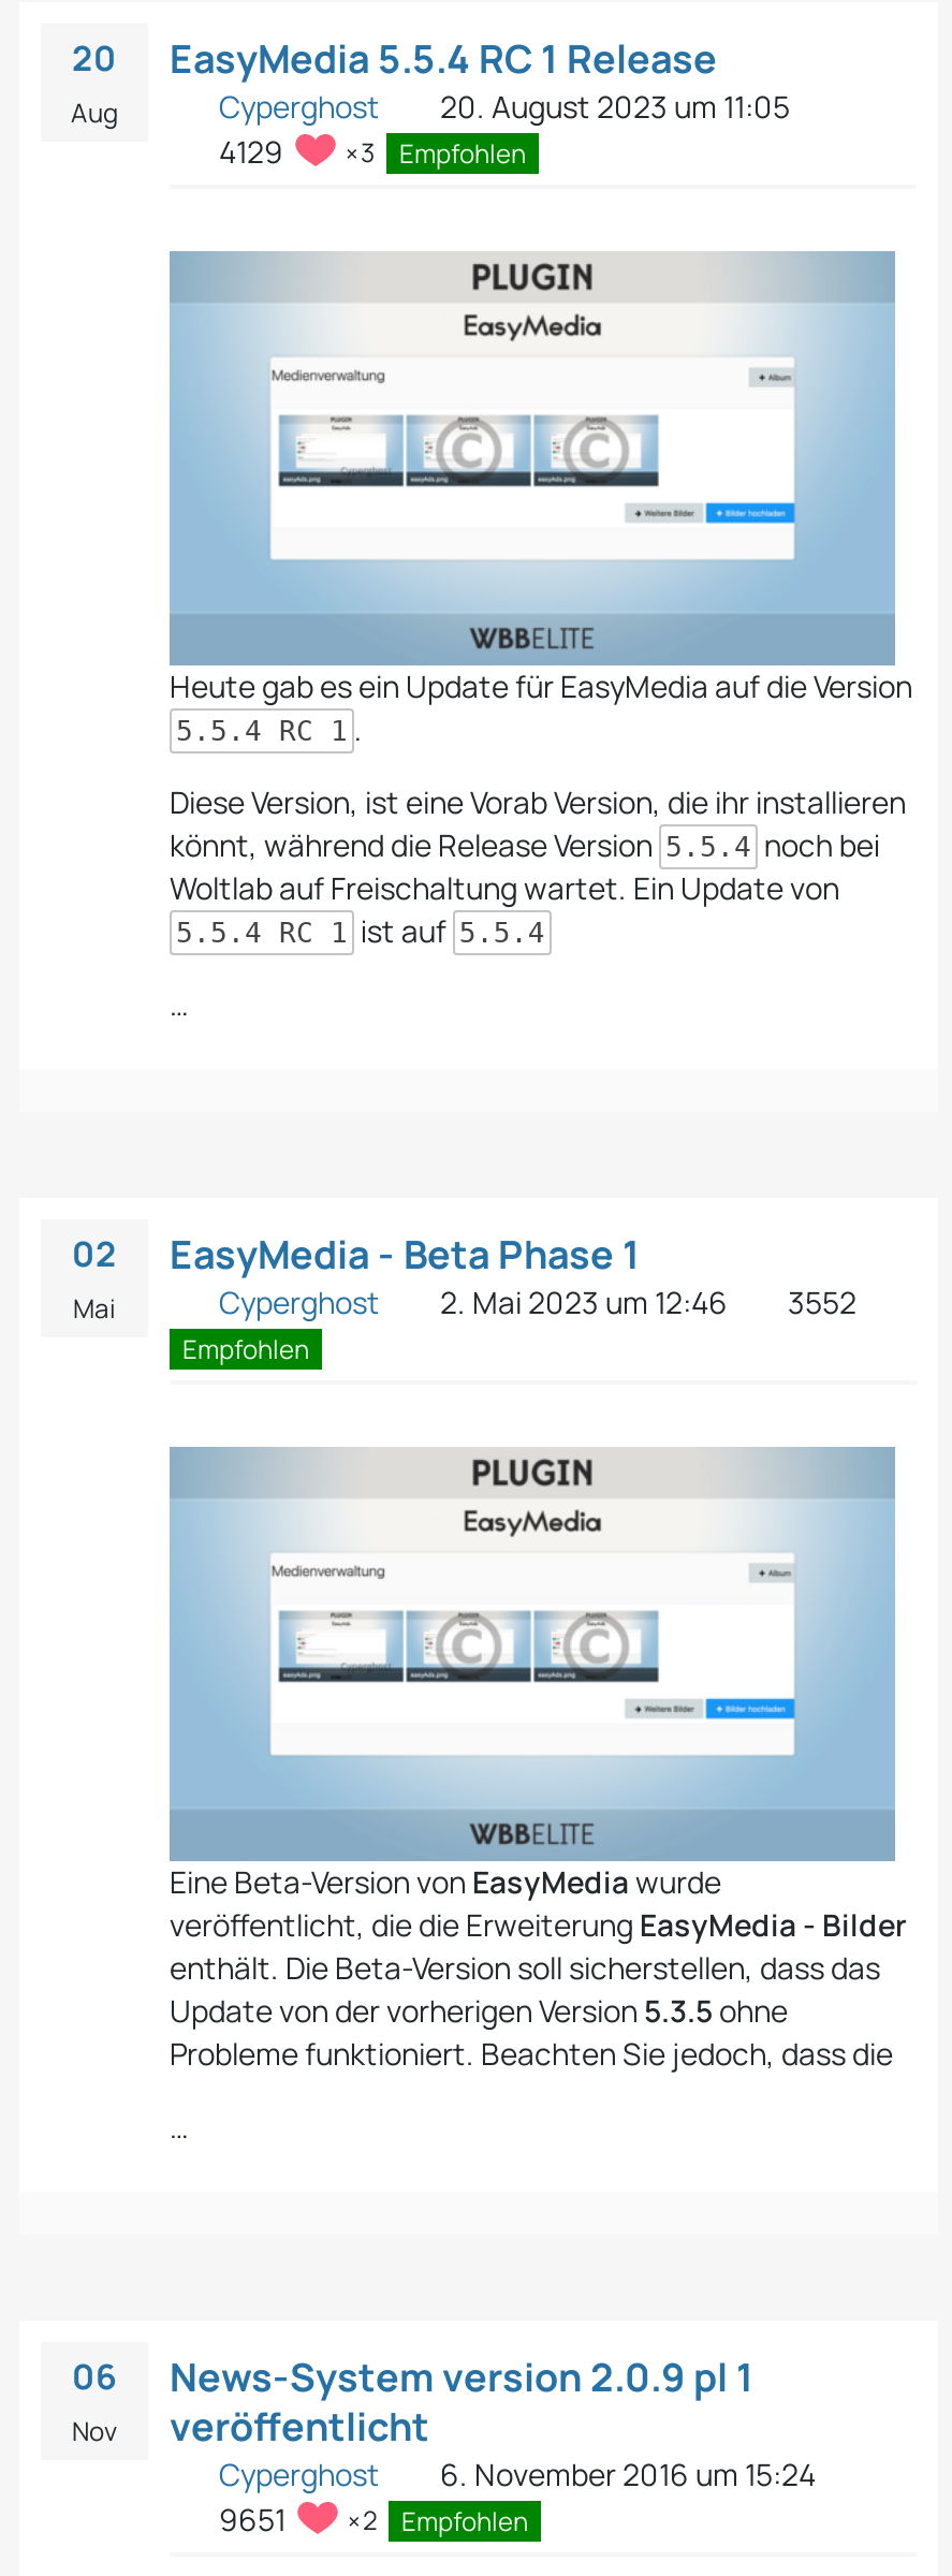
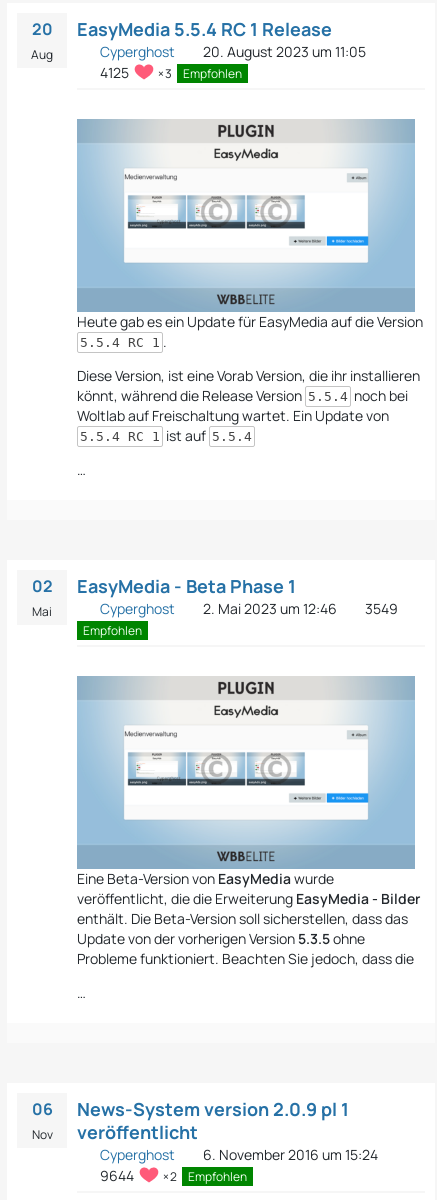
- 4129
+ 4125

- Cyperghost 2. Mai 2023 um 12:46 3552
+ Cyperghost 2. Mai 2023 um 12:46 3549

- 9651
+ 9644
